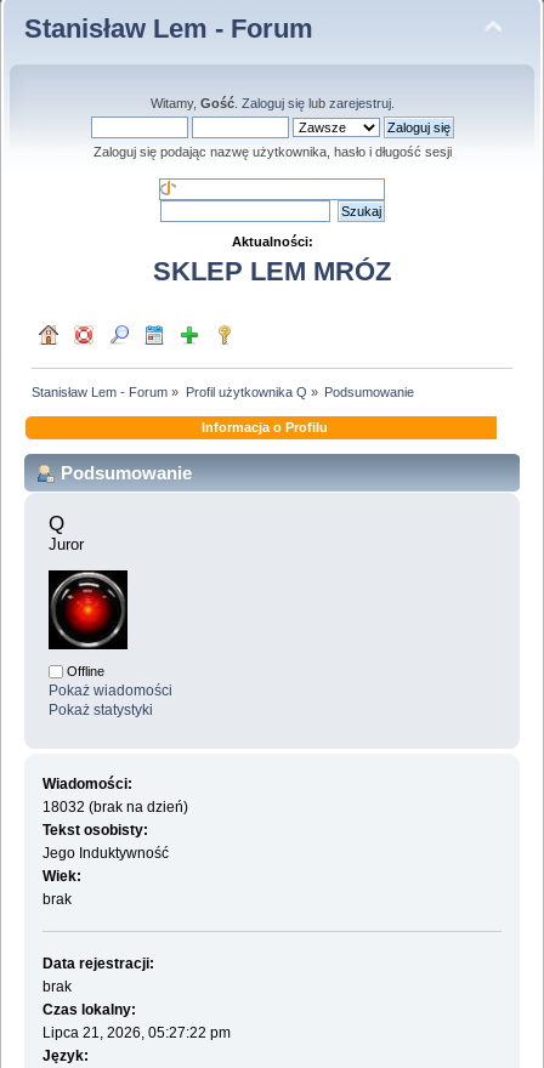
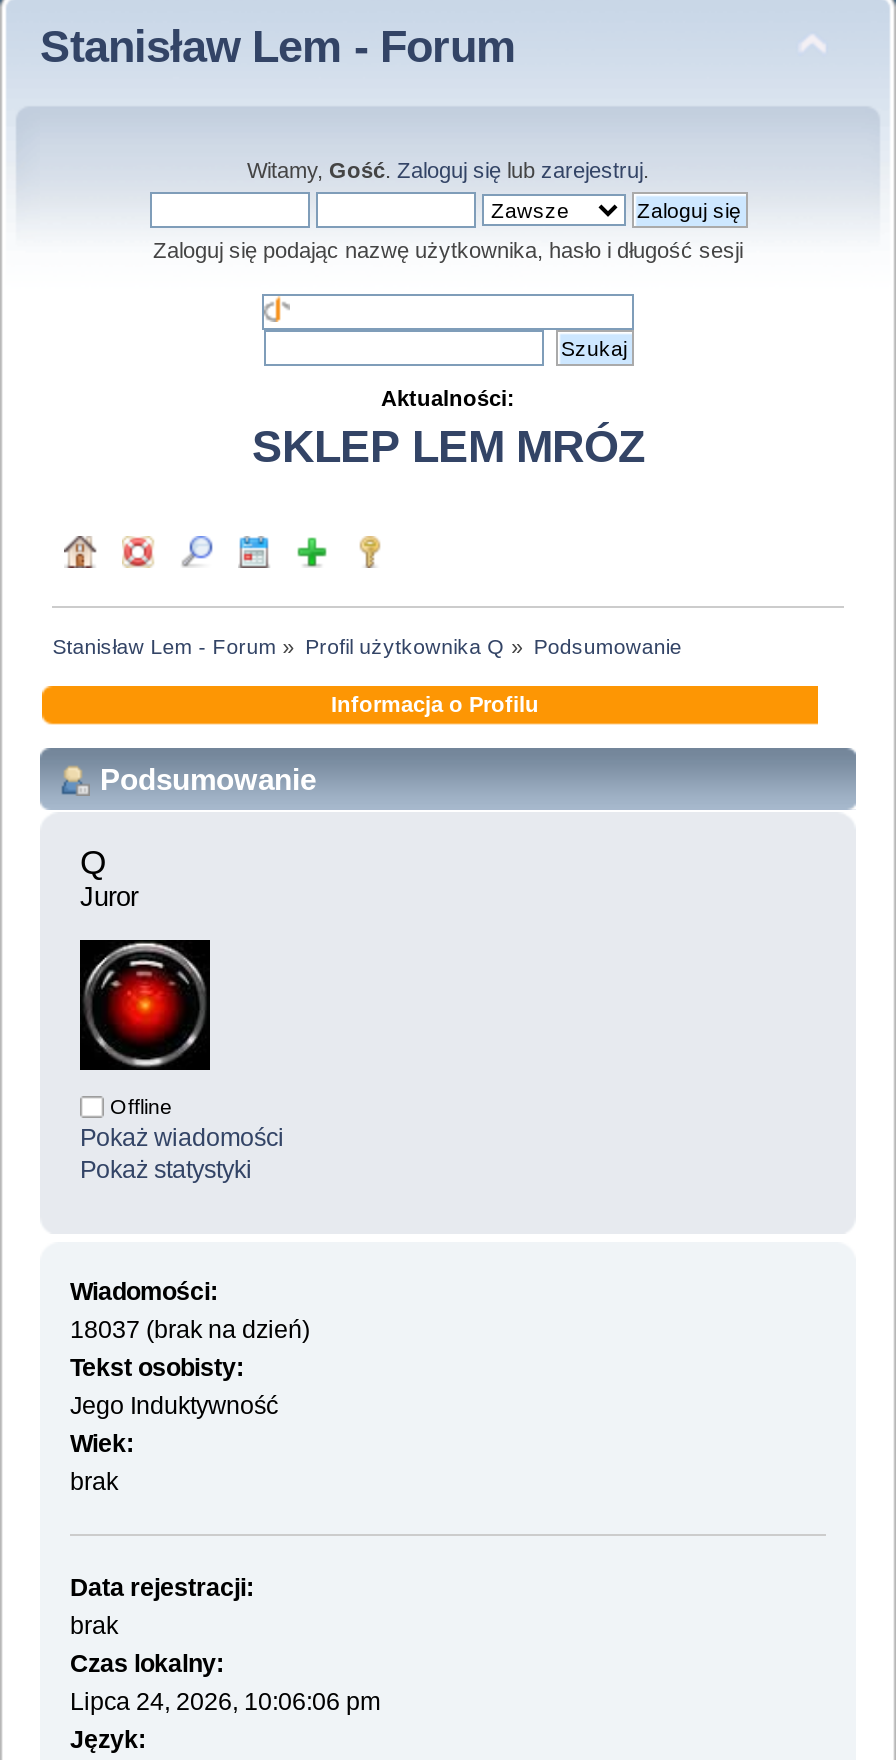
- 18032 (brak na dzień)
+ 18037 (brak na dzień)

- Lipca 21, 2026, 05:27:22 pm
+ Lipca 24, 2026, 10:06:06 pm
